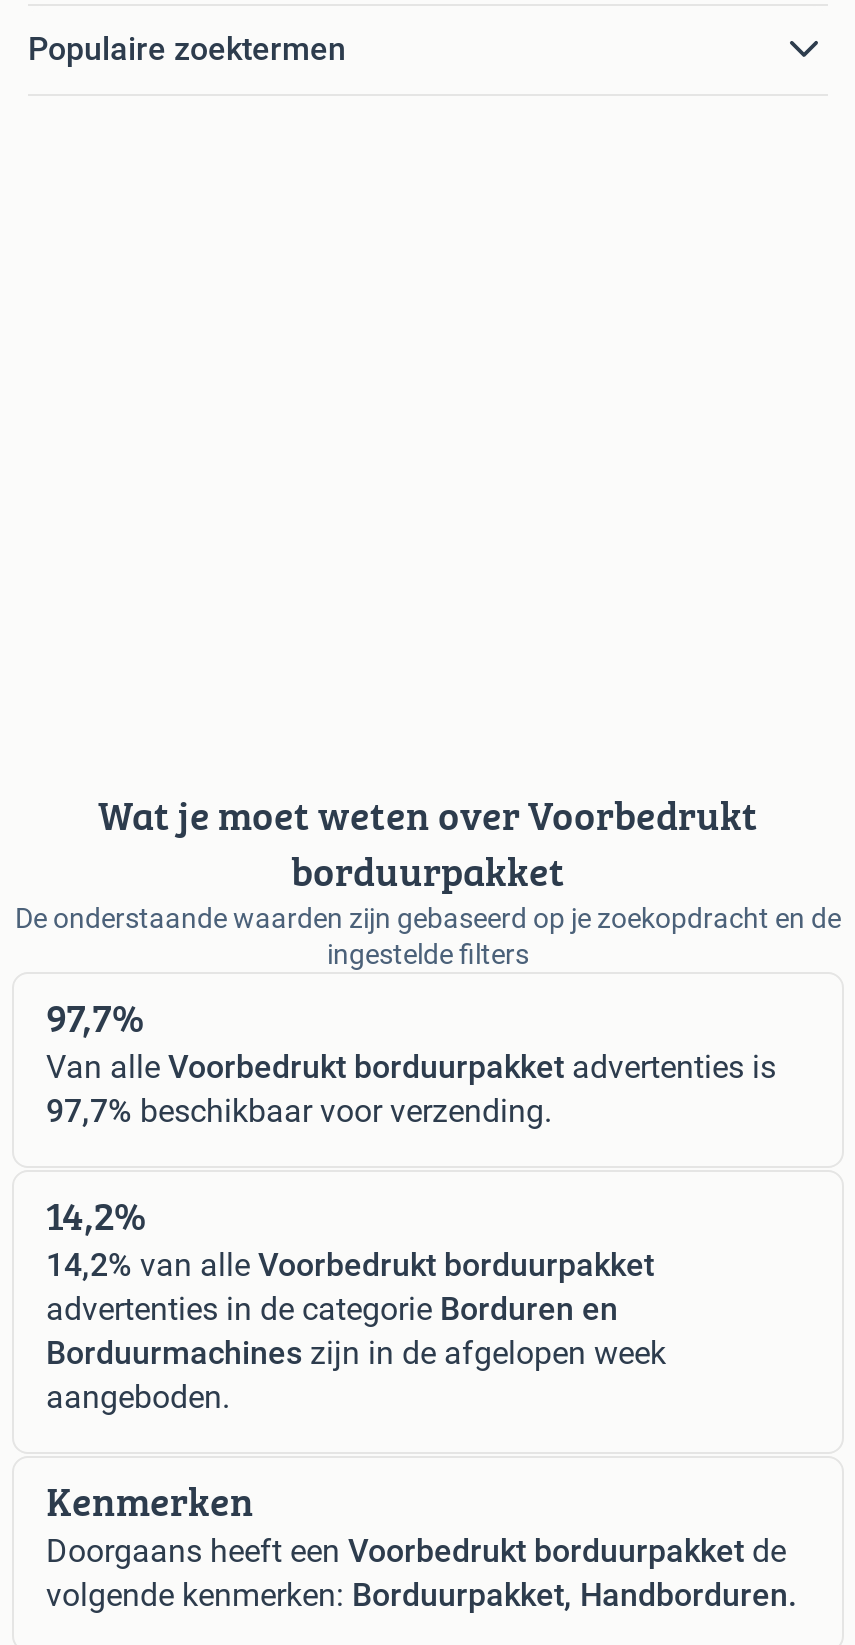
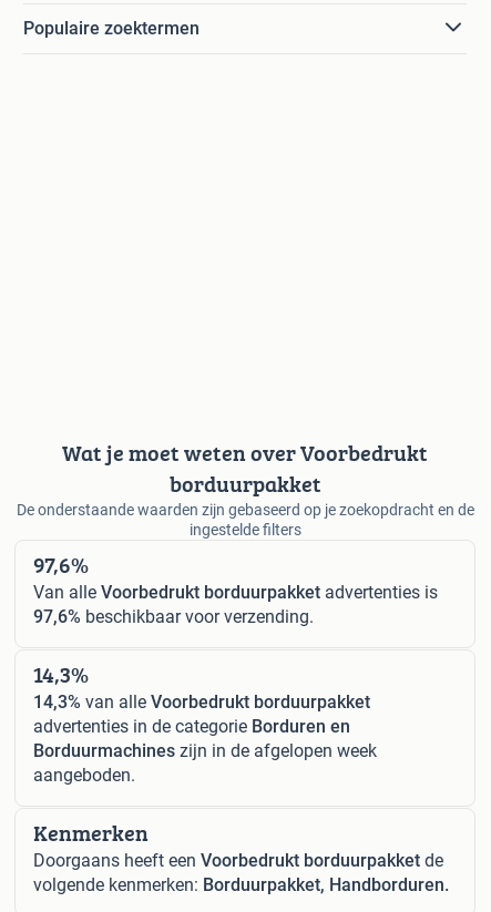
- 97,7%
+ 97,6%

- 97,7% beschikbaar voor verzending.
+ 97,6% beschikbaar voor verzending.

- 14,2%
+ 14,3%

- 14,2% van alle Voorbedrukt borduurpakket
+ 14,3% van alle Voorbedrukt borduurpakket
